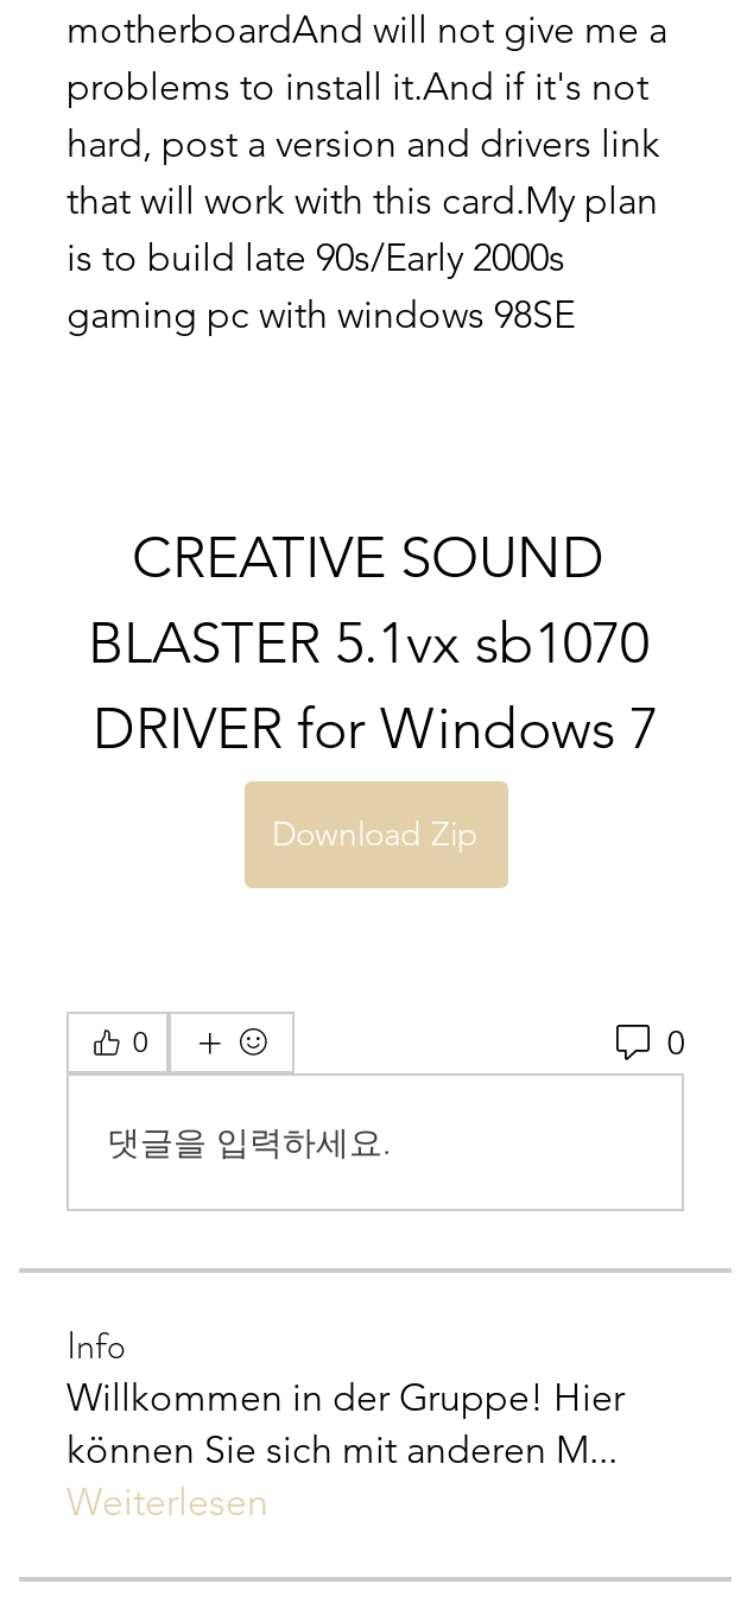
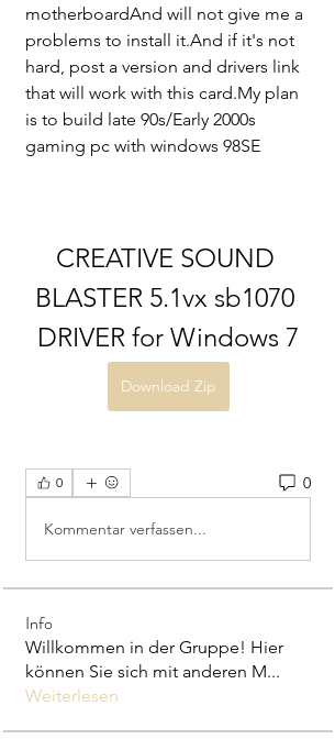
- 댓글을 입력하세요.
+ Kommentar verfassen...
